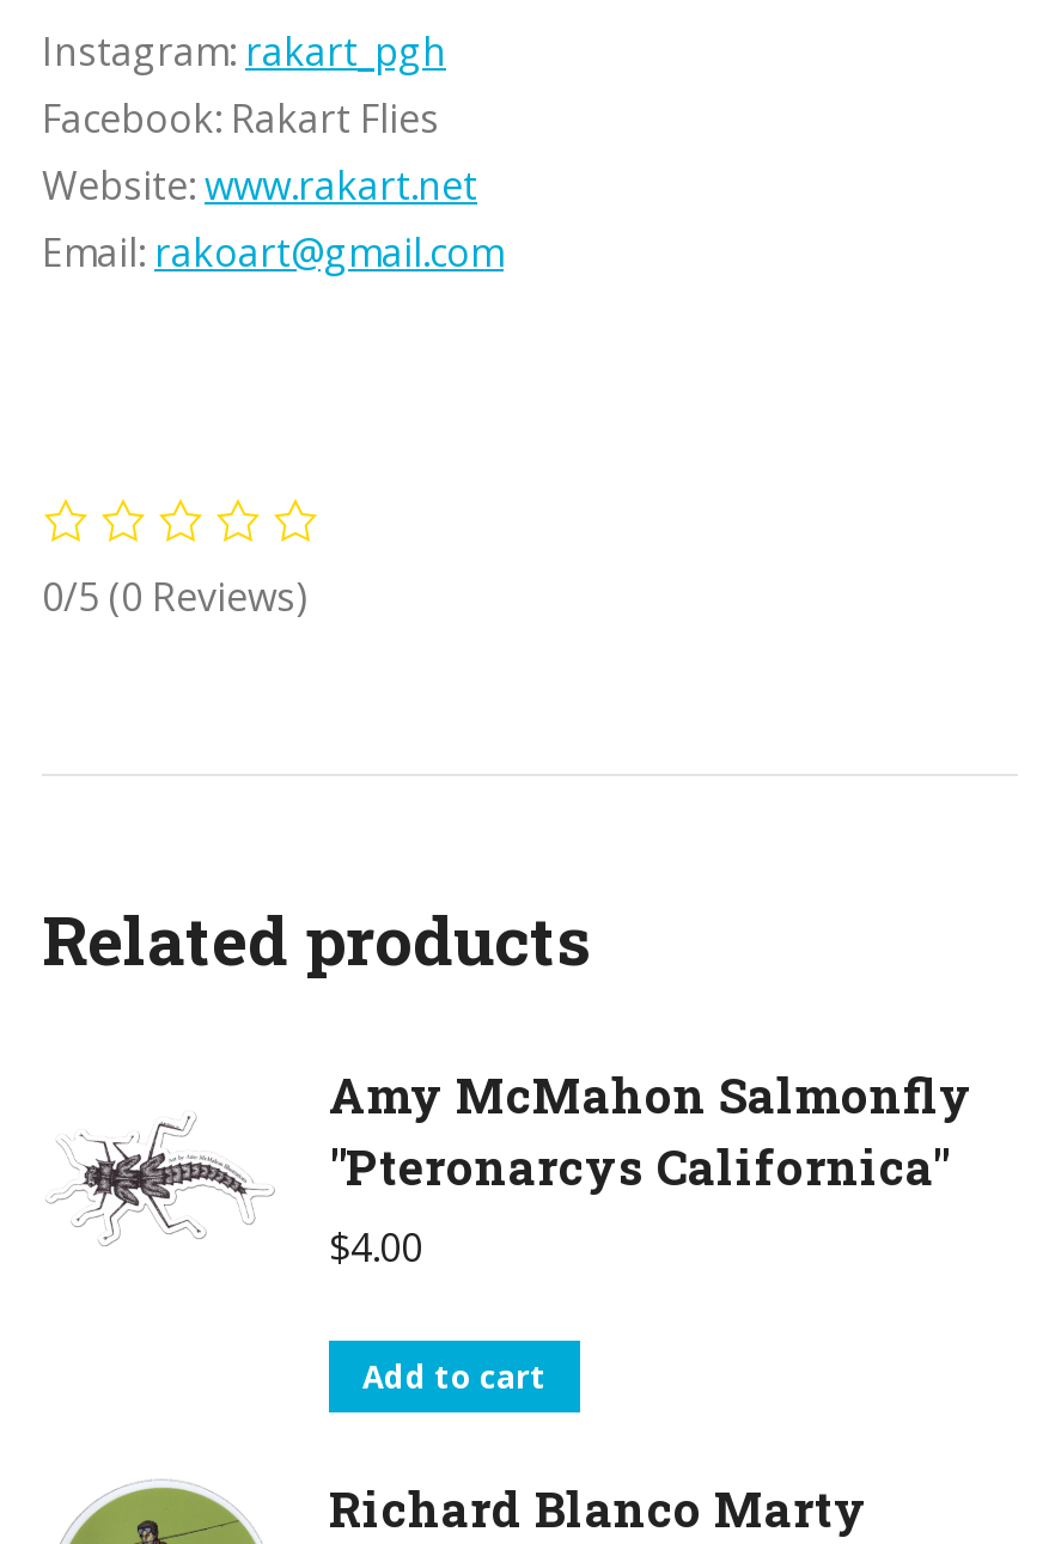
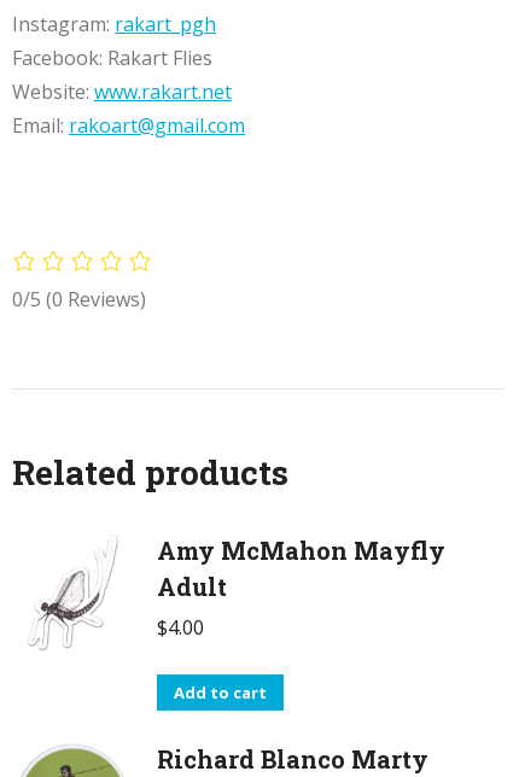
- [image]
- Amy McMahon Salmonfly
- "Pteronarcys Californica"
+ [image]
+ Amy McMahon Mayfly
+ Adult
